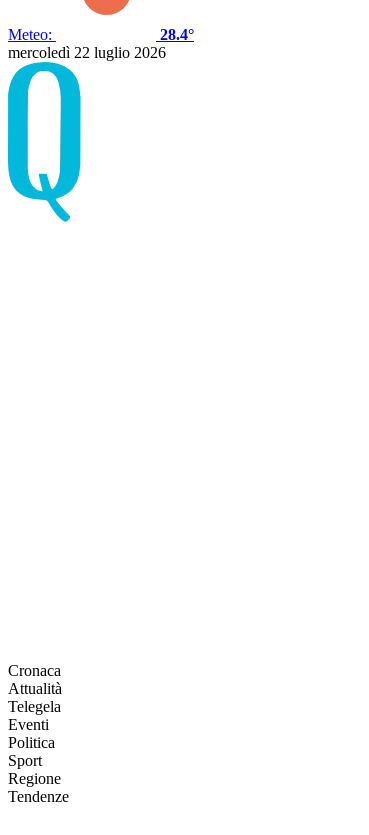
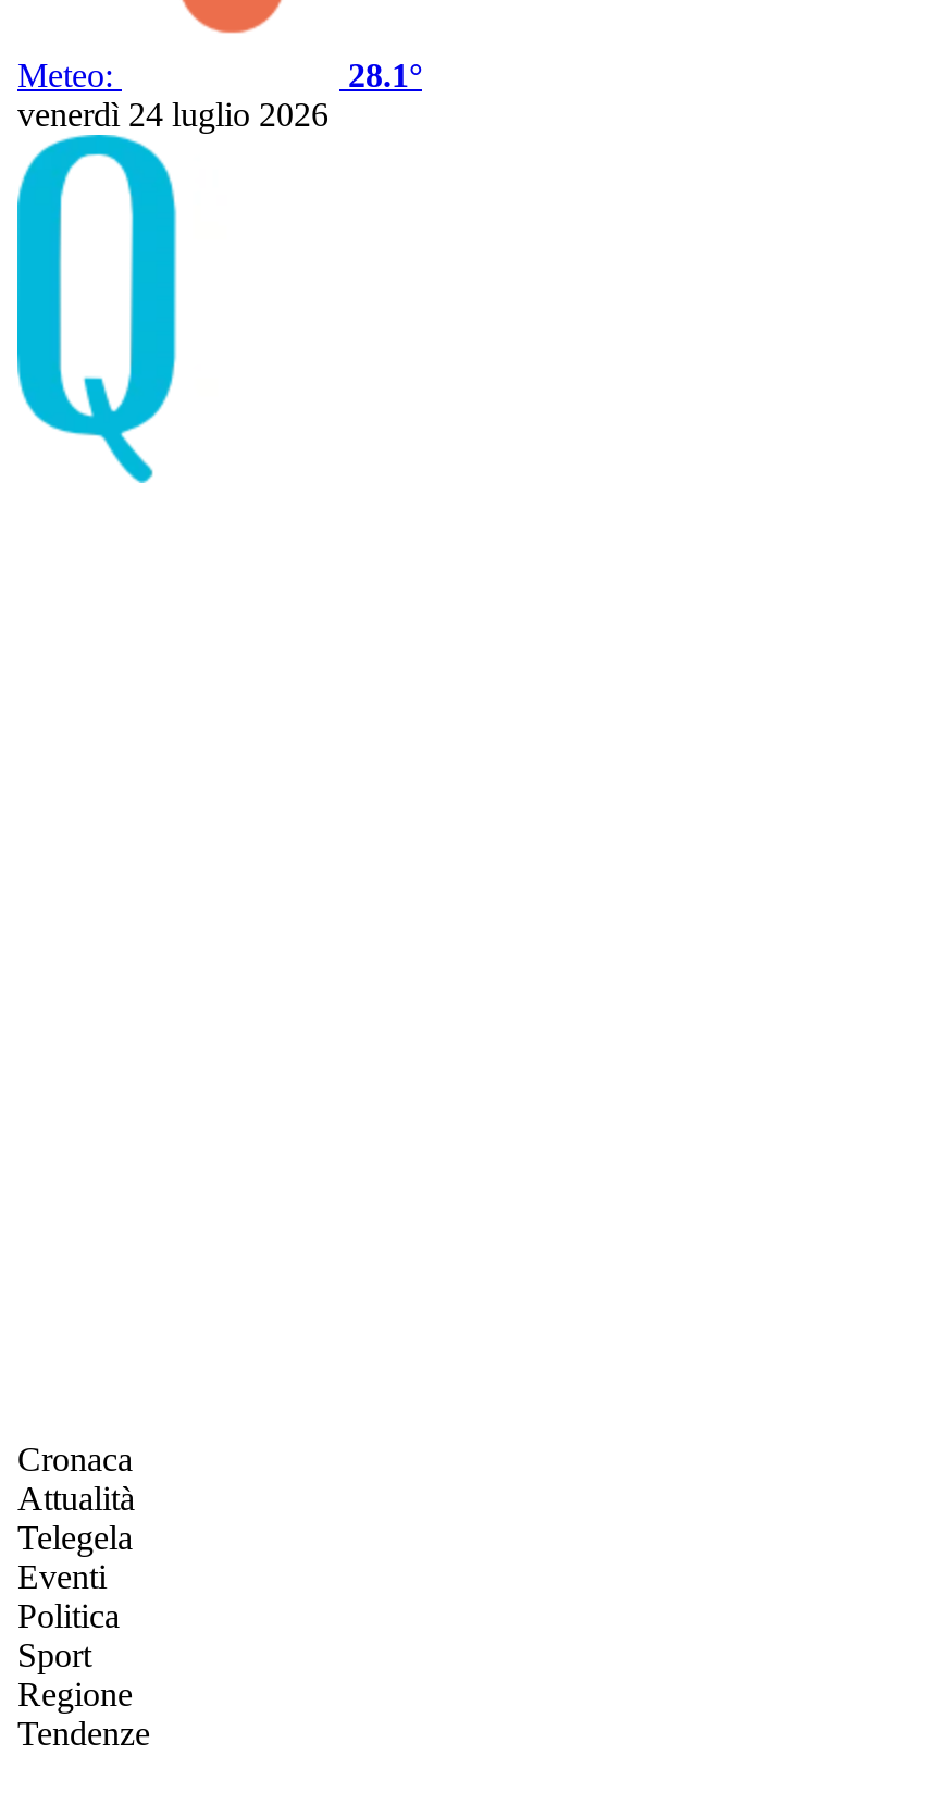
- 28.4°
+ 28.1°

- mercoledì 22 luglio 2026
+ venerdì 24 luglio 2026
